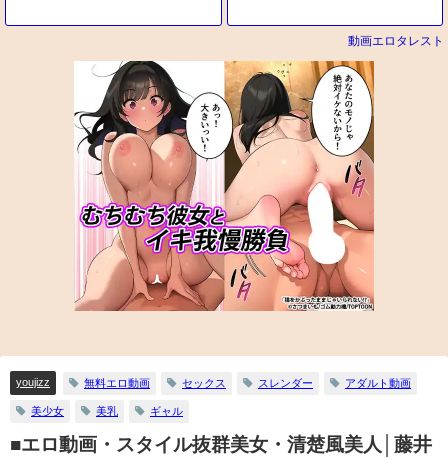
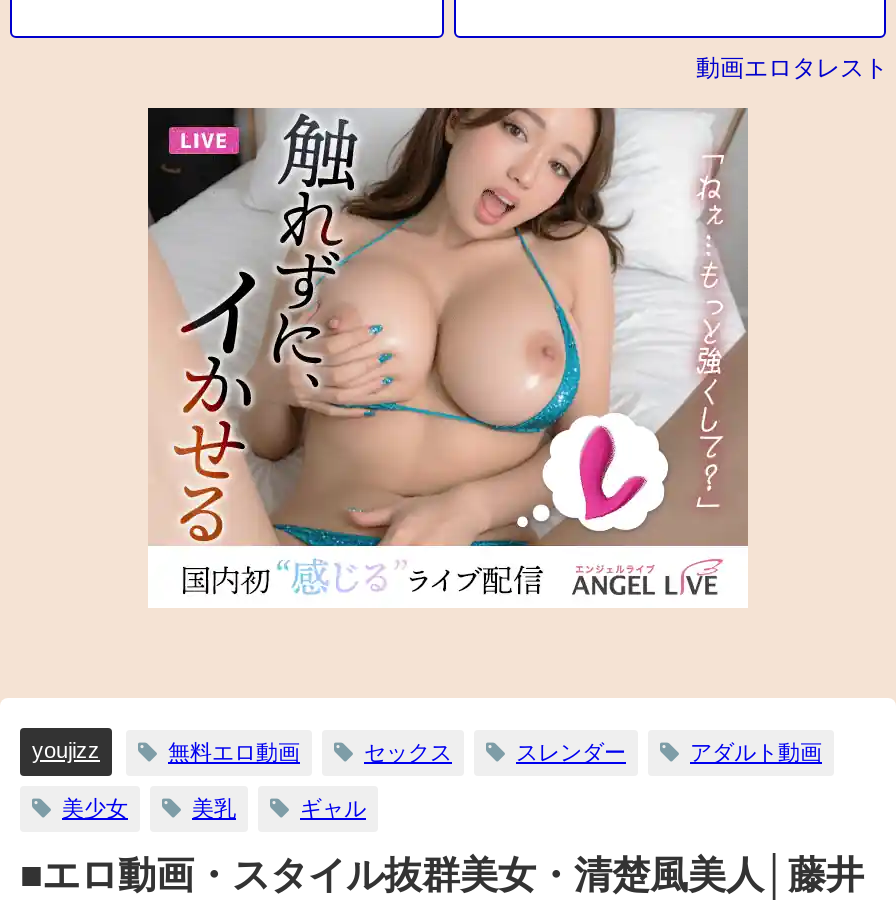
- [image]
+ [image]
